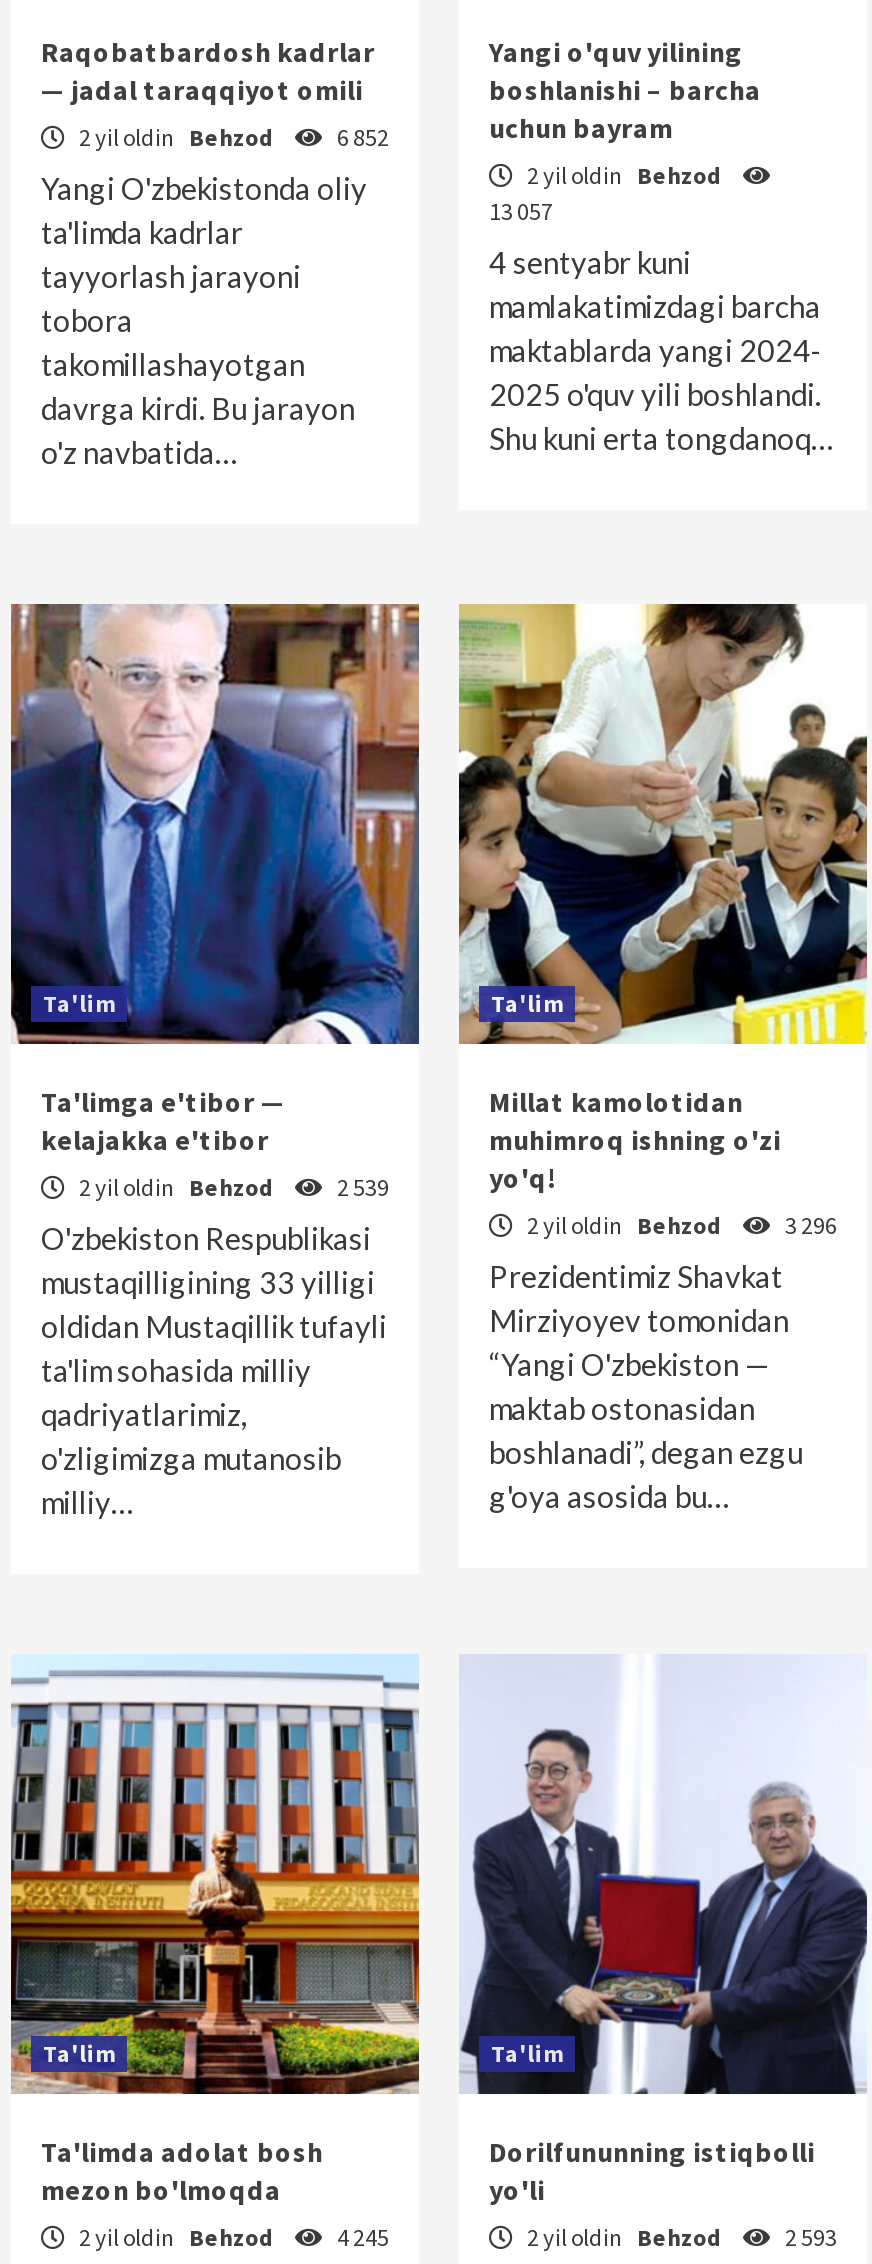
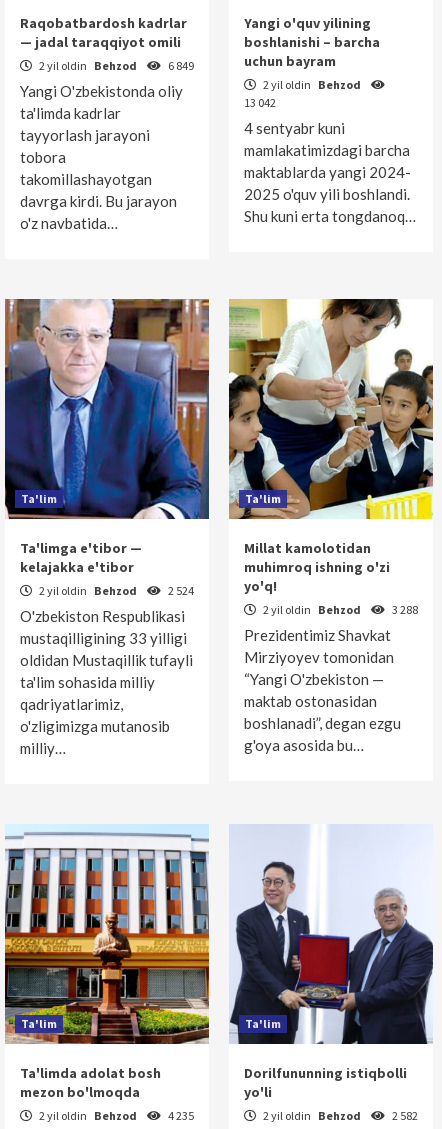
- 2 yil oldin Behzod 6 852
+ 2 yil oldin Behzod 6 849

- 13 057
+ 13 042

- 2 yil oldin Behzod 2 539
+ 2 yil oldin Behzod 2 524

- 2 yil oldin Behzod 3 296
+ 2 yil oldin Behzod 3 288

- 2 yil oldin Behzod 4 245
+ 2 yil oldin Behzod 4 235

- 2 yil oldin Behzod 2 593
+ 2 yil oldin Behzod 2 582
